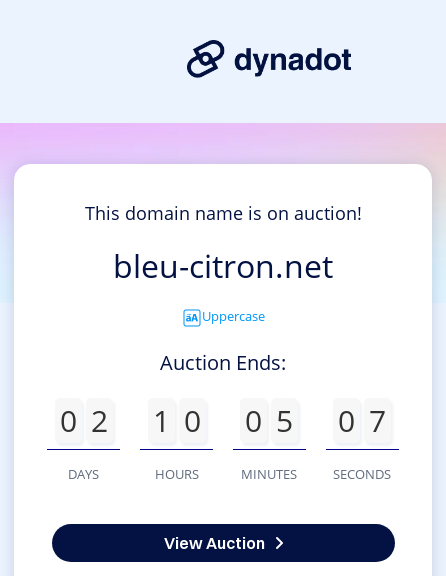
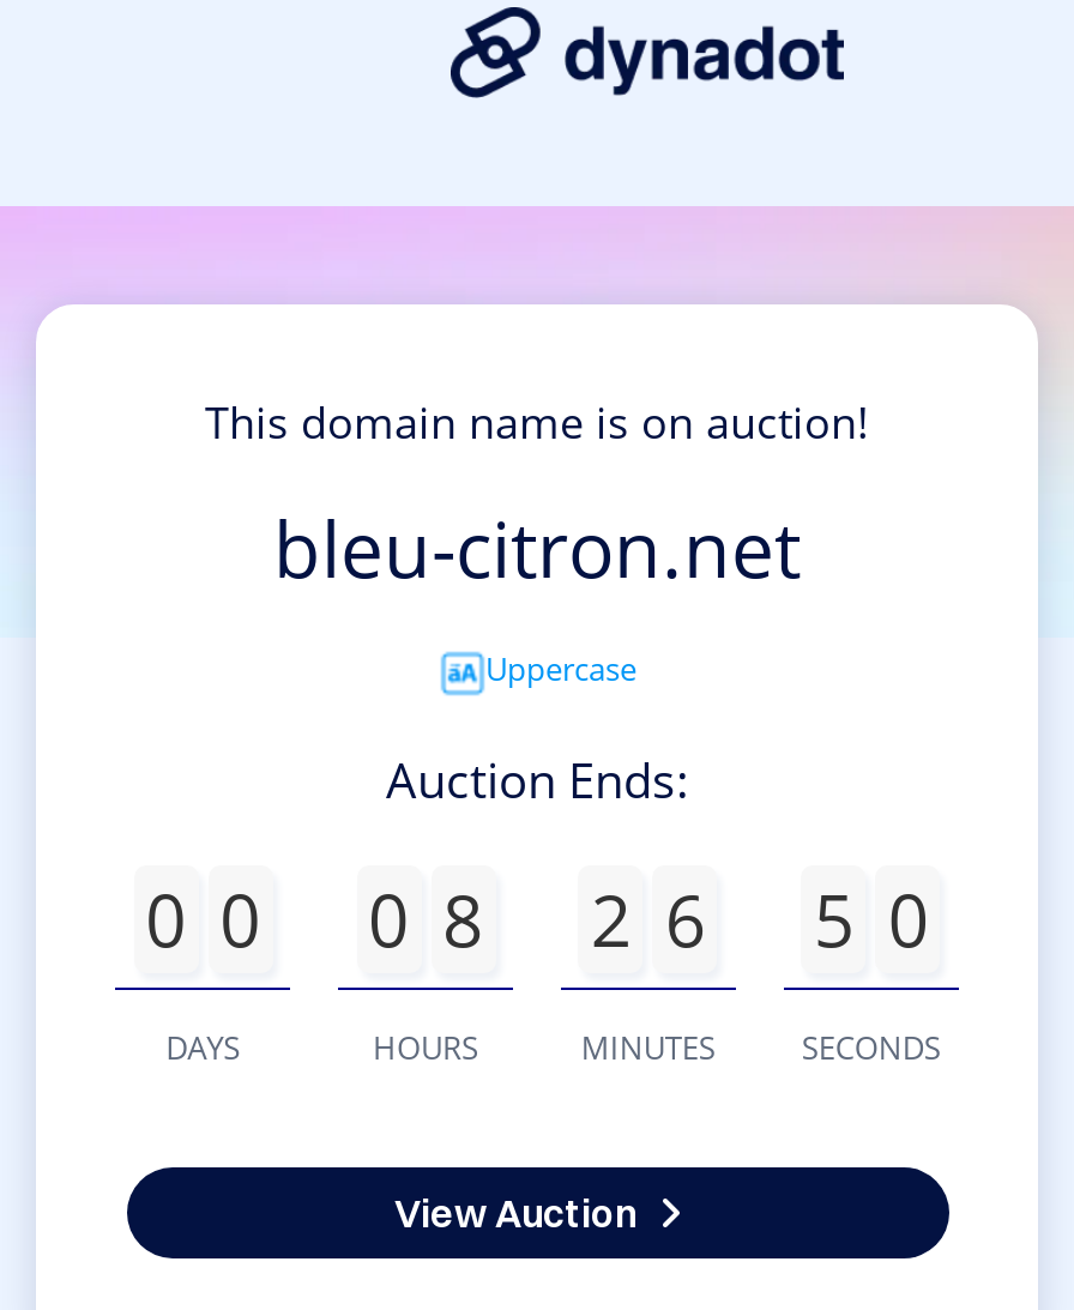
- 0 2
+ 0 0

- 1 0
+ 0 8

- 0 5
+ 2 6

- 0 7
+ 5 0
